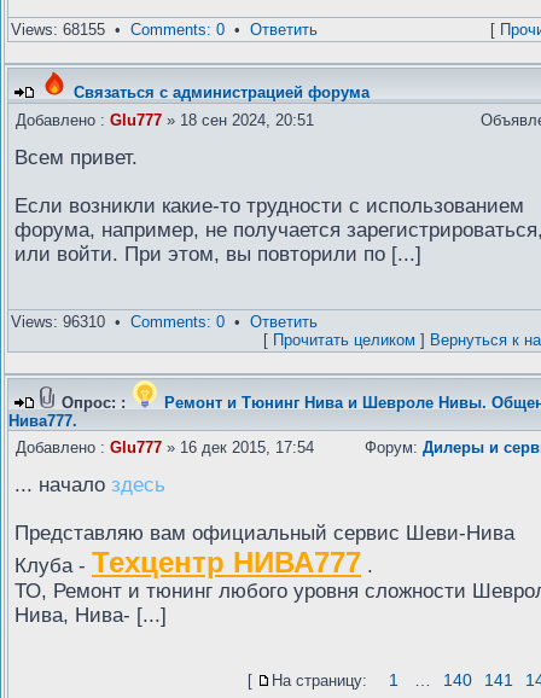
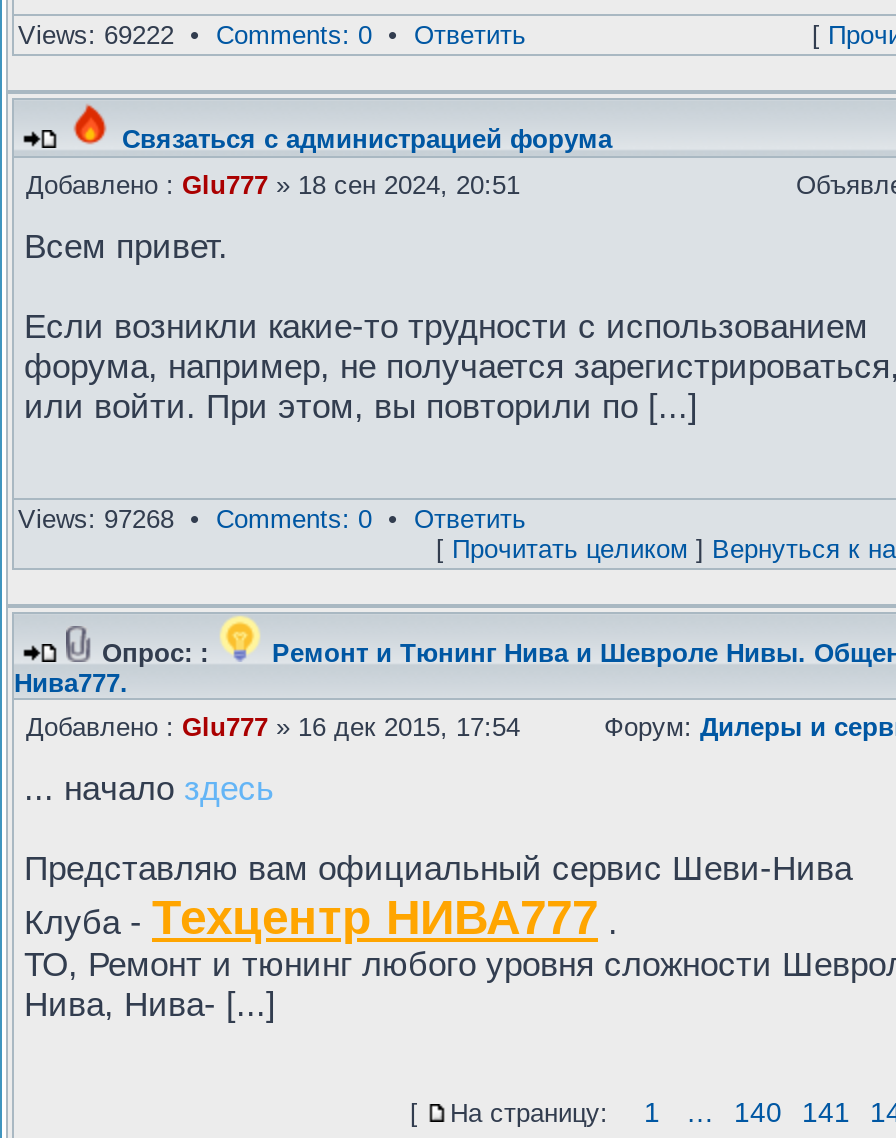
- Views: 68155 • Comments: 0 • Ответить
+ Views: 69222 • Comments: 0 • Ответить

- Views: 96310 • Comments: 0 • Ответить
+ Views: 97268 • Comments: 0 • Ответить
